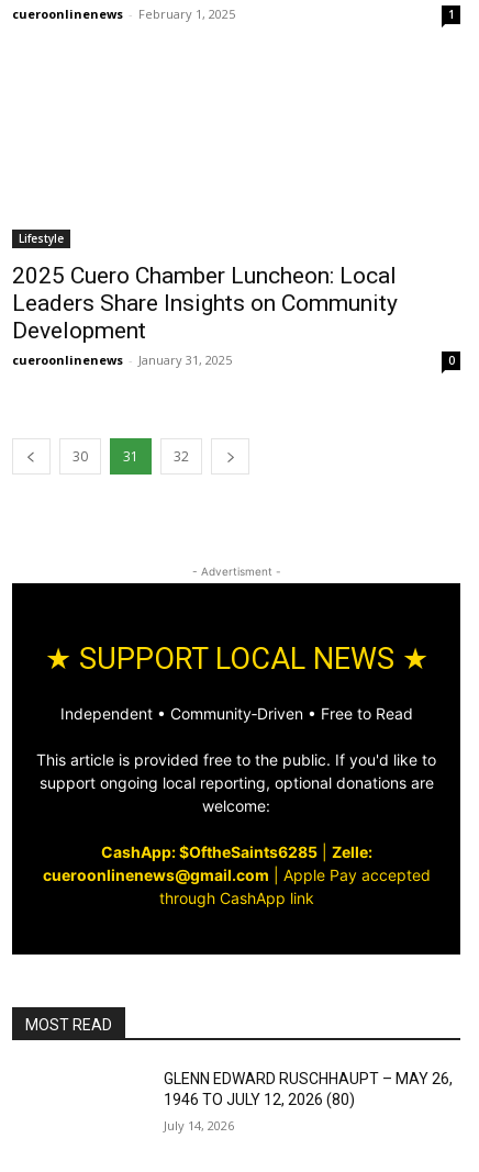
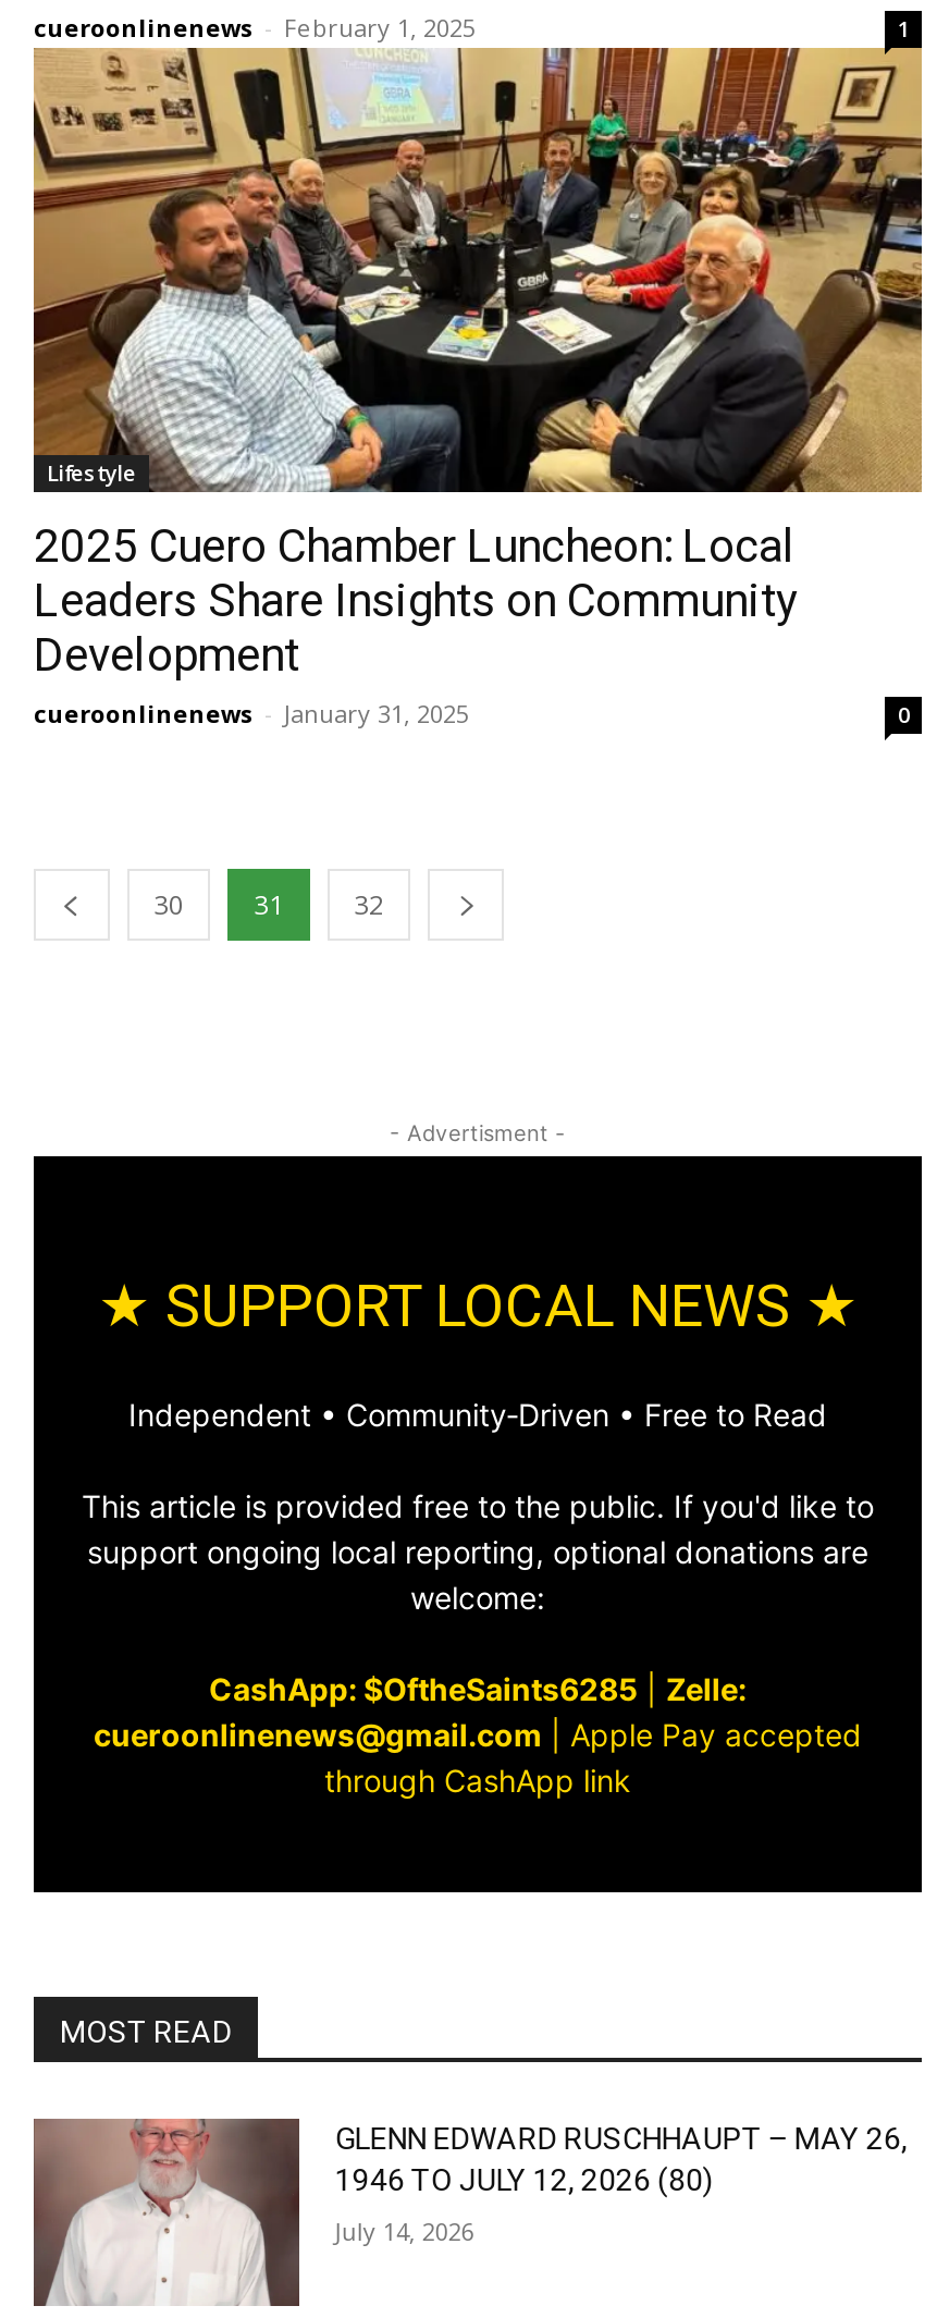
+ [image]

+ [image]
